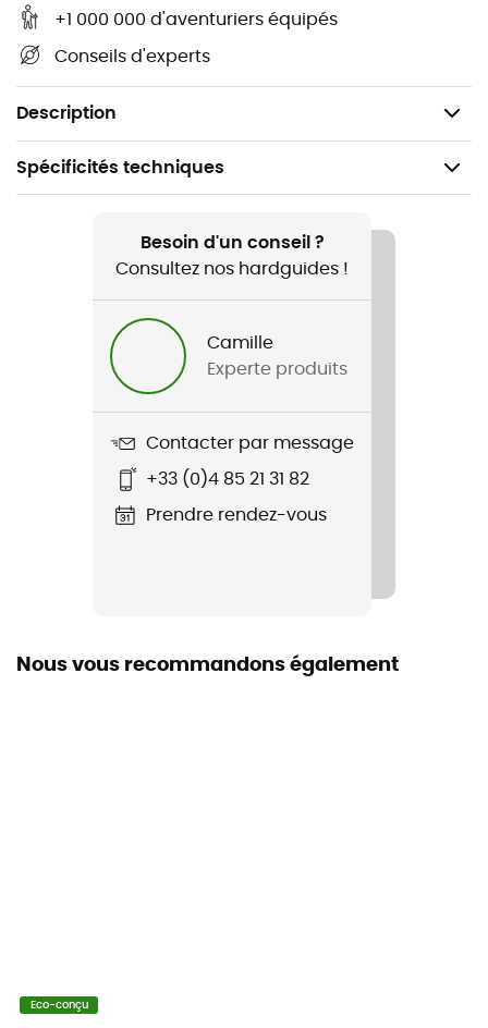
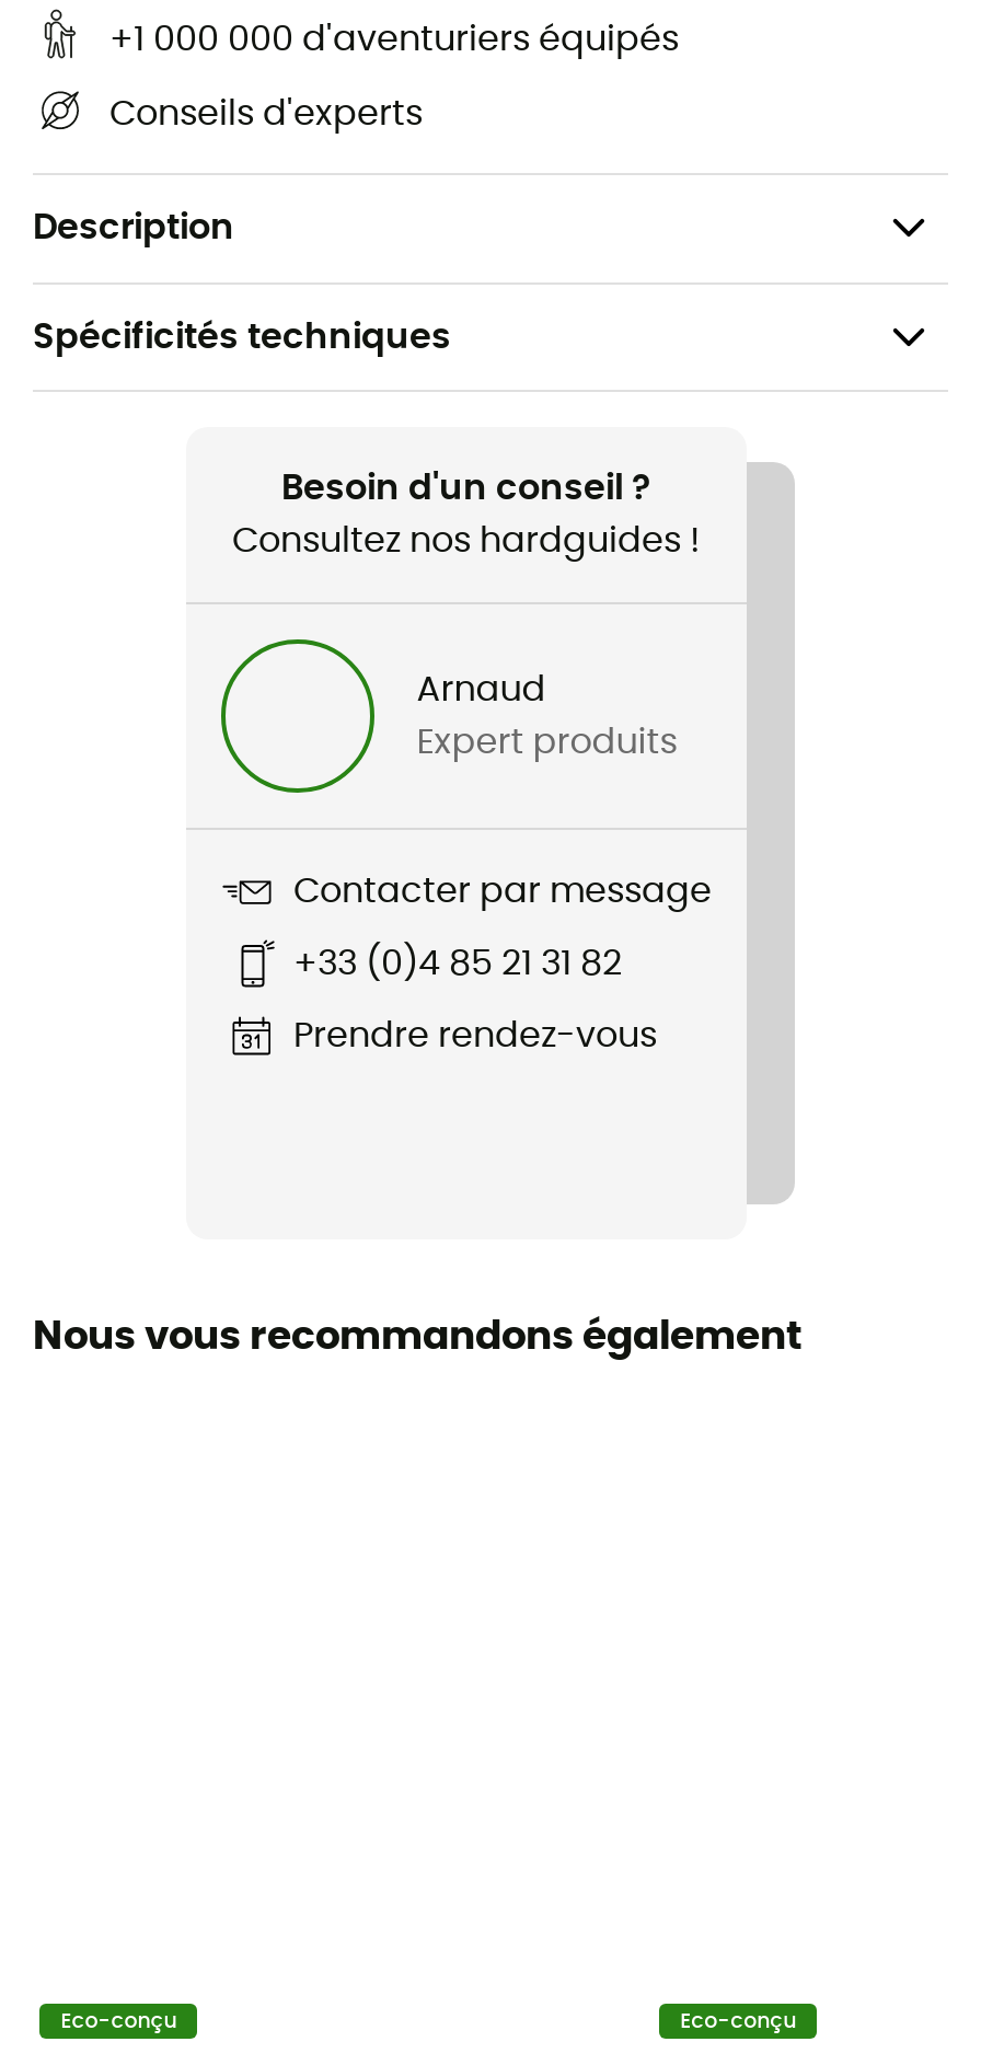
- Camille
+ Arnaud

- Experte produits
+ Expert produits

+ Eco-conçu
